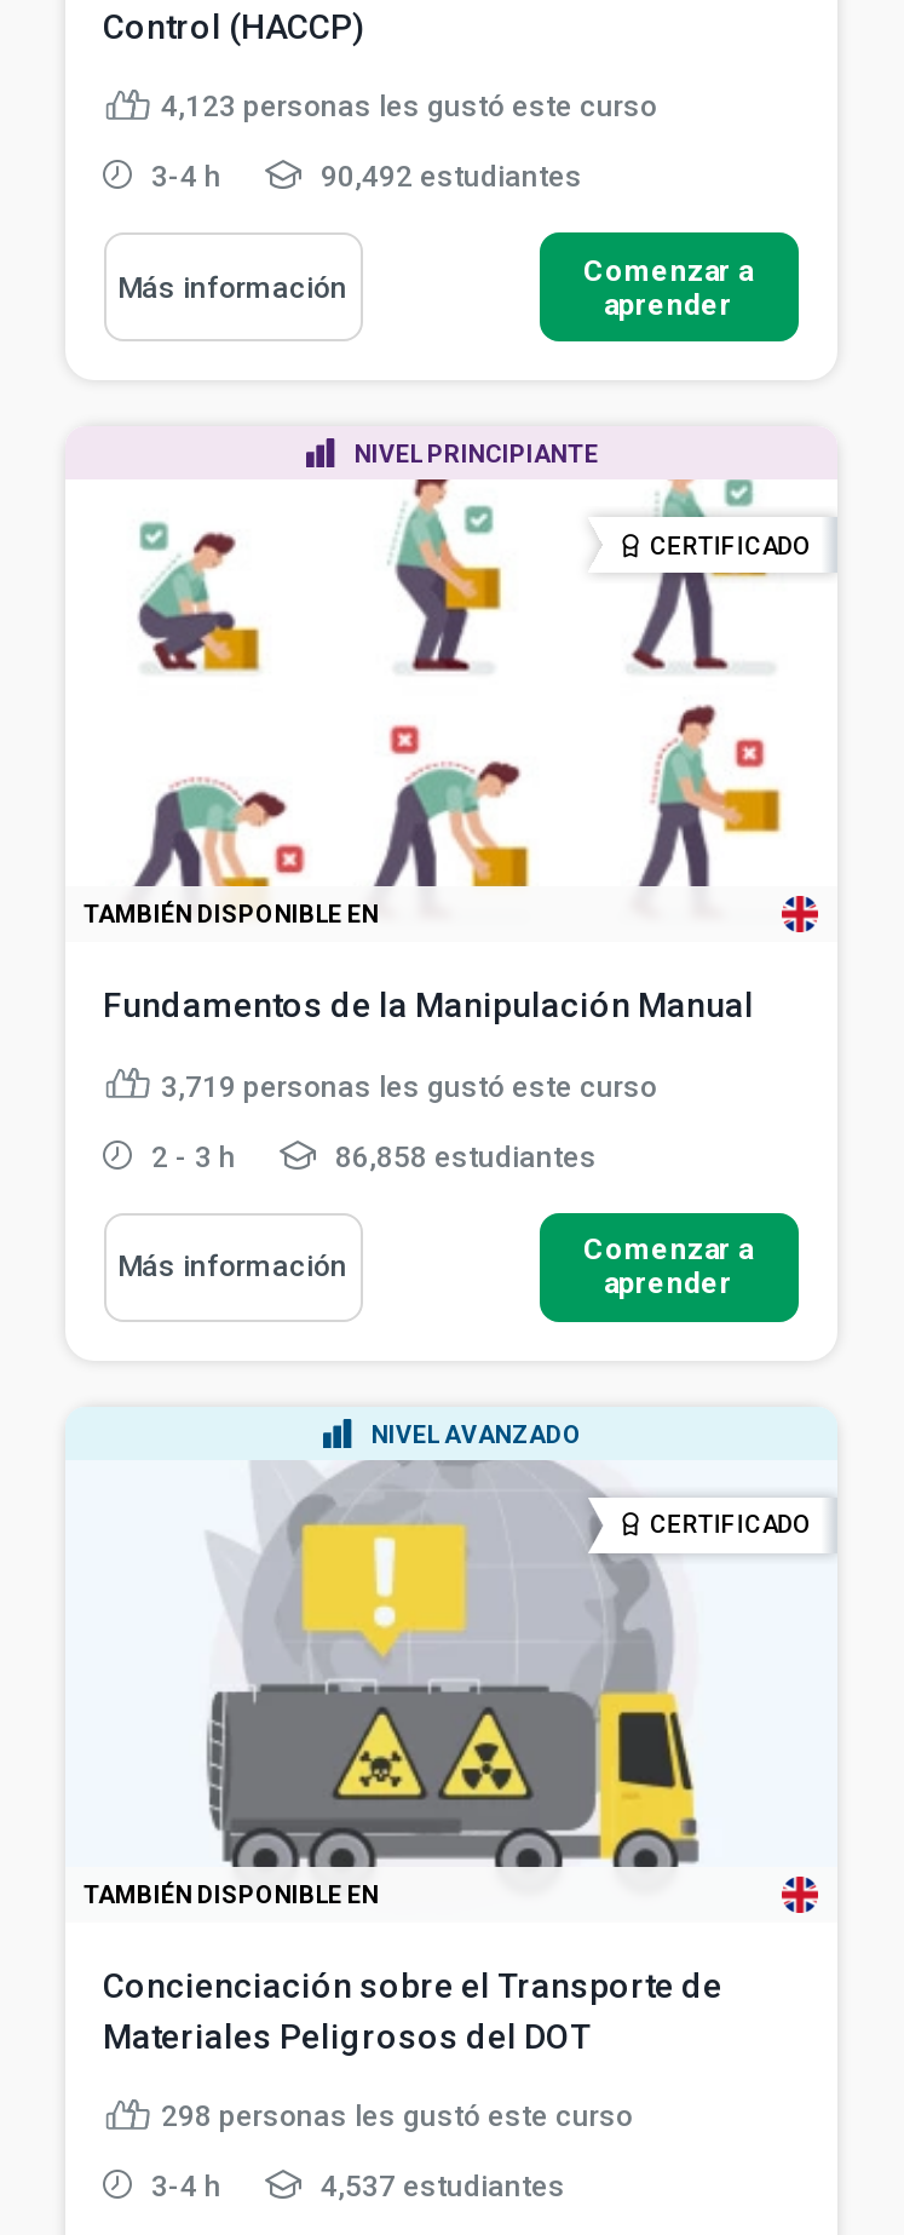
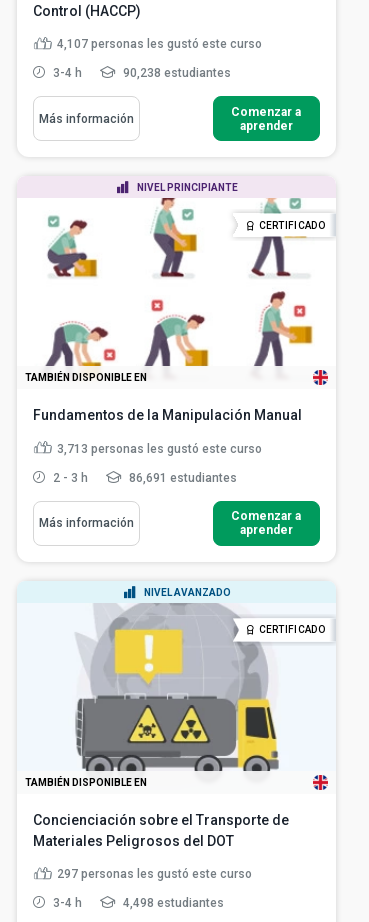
- 4,123 personas les gustó este curso
+ 4,107 personas les gustó este curso

- 90,492 estudiantes
+ 90,238 estudiantes

- 3,719 personas les gustó este curso
+ 3,713 personas les gustó este curso

- 86,858 estudiantes
+ 86,691 estudiantes

- 298 personas les gustó este curso
+ 297 personas les gustó este curso

- 4,537 estudiantes
+ 4,498 estudiantes
